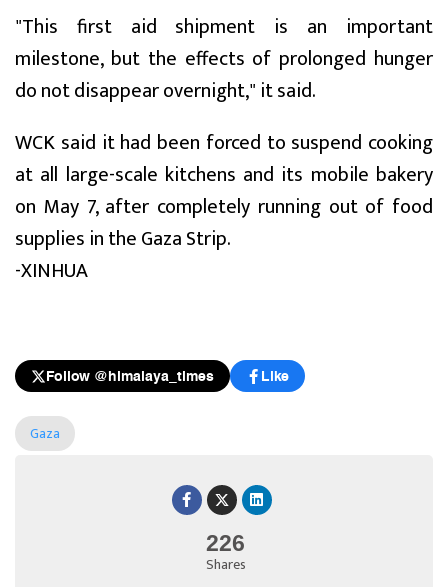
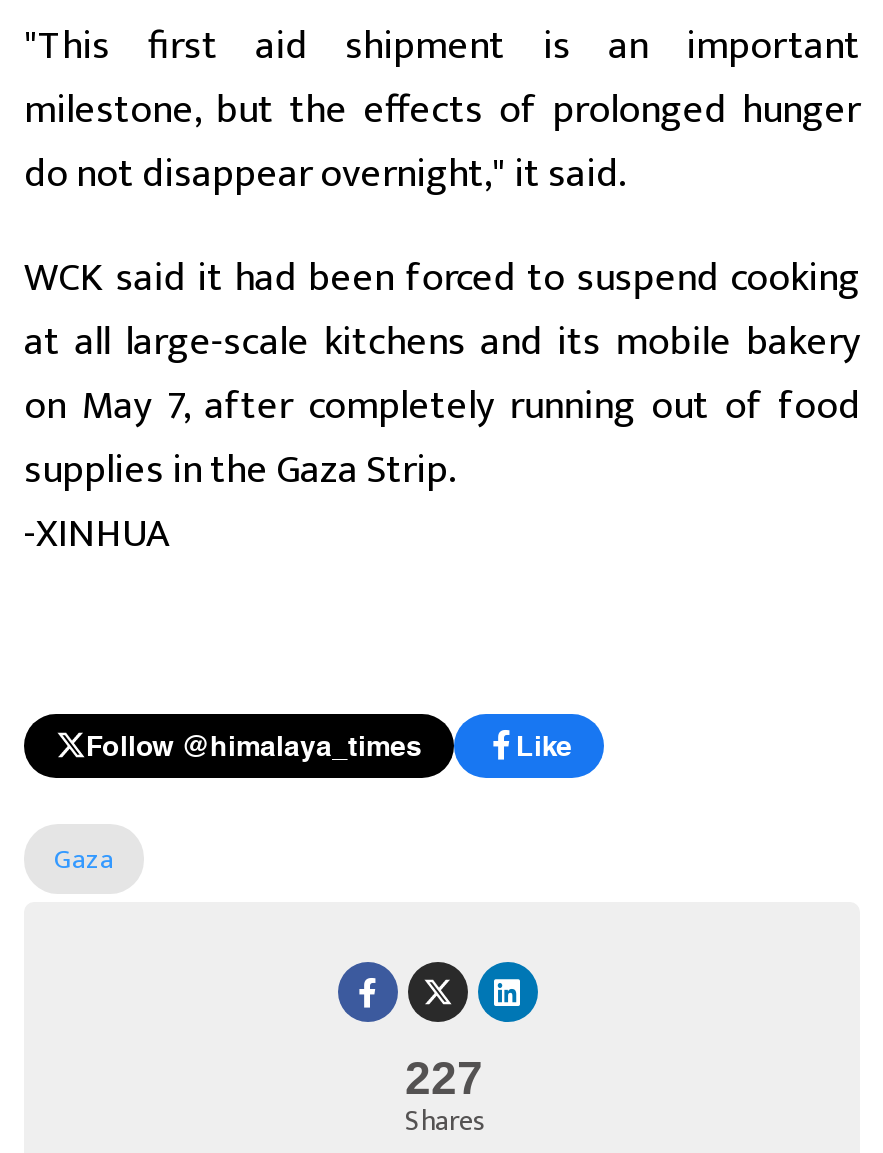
- 226
+ 227
